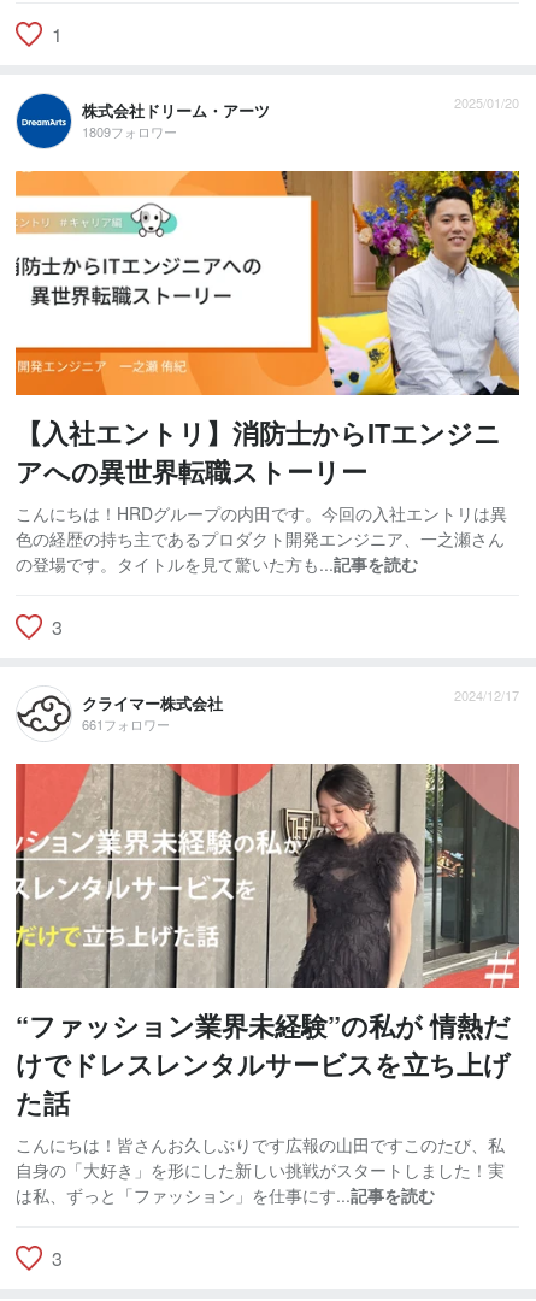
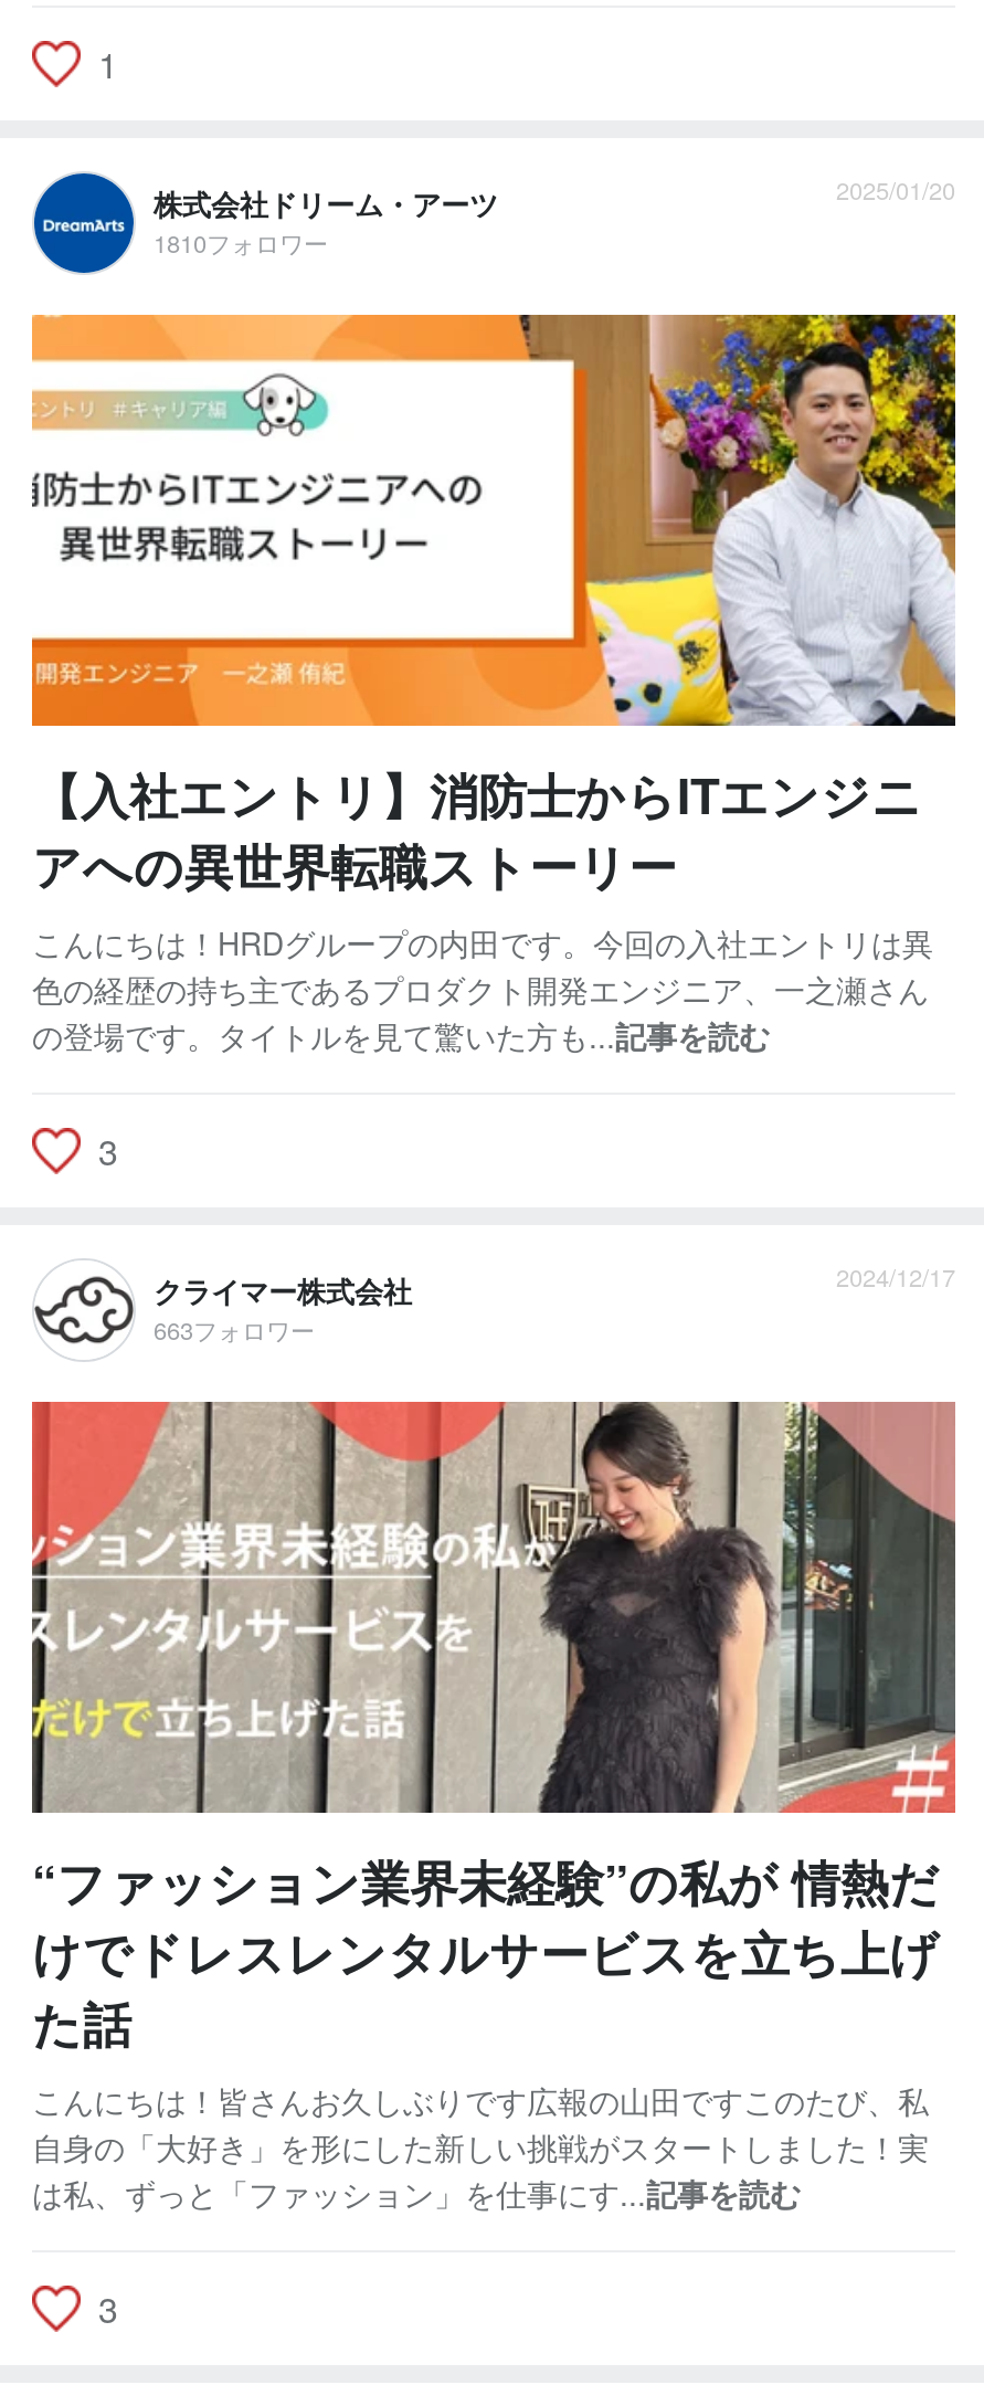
- 1809フォロワー
+ 1810フォロワー

- 661フォロワー
+ 663フォロワー
